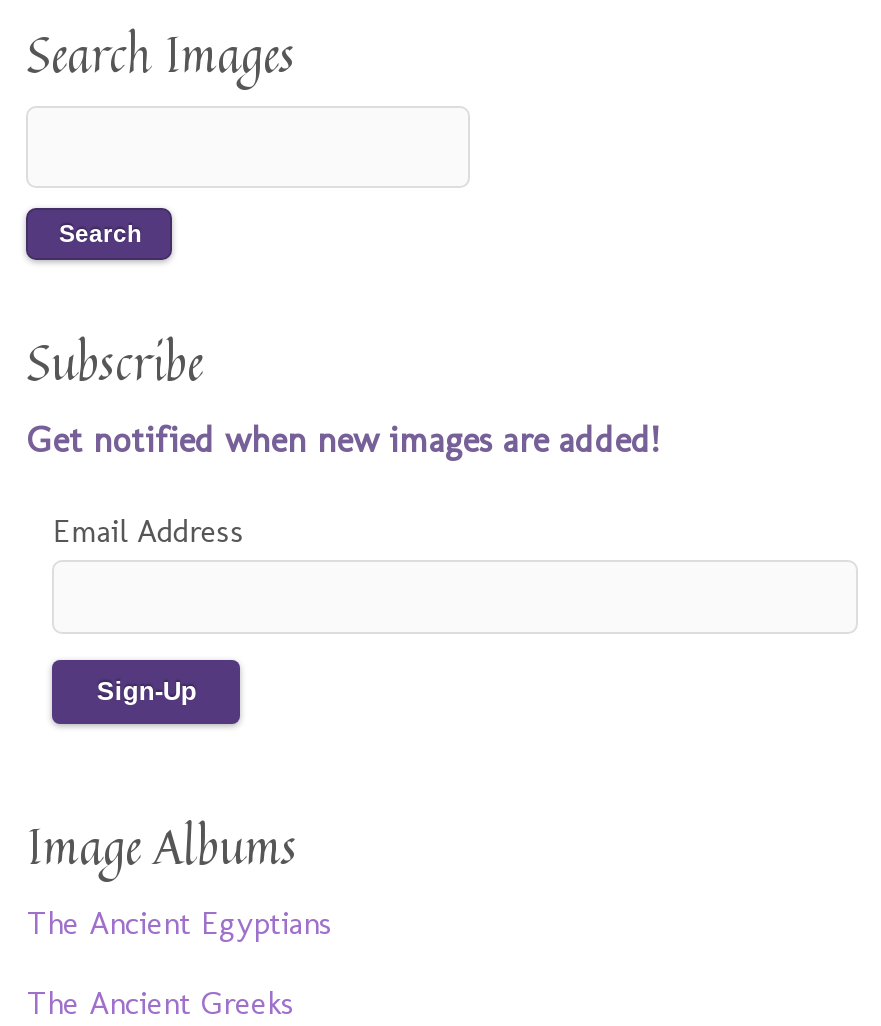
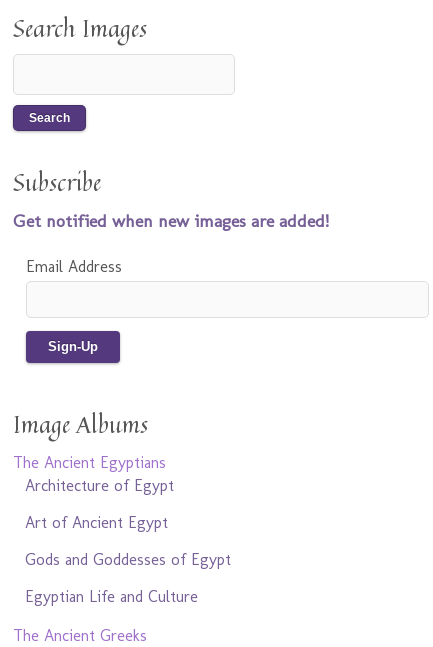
+ Architecture of Egypt
+ Art of Ancient Egypt
+ Gods and Goddesses of Egypt
+ Egyptian Life and Culture
